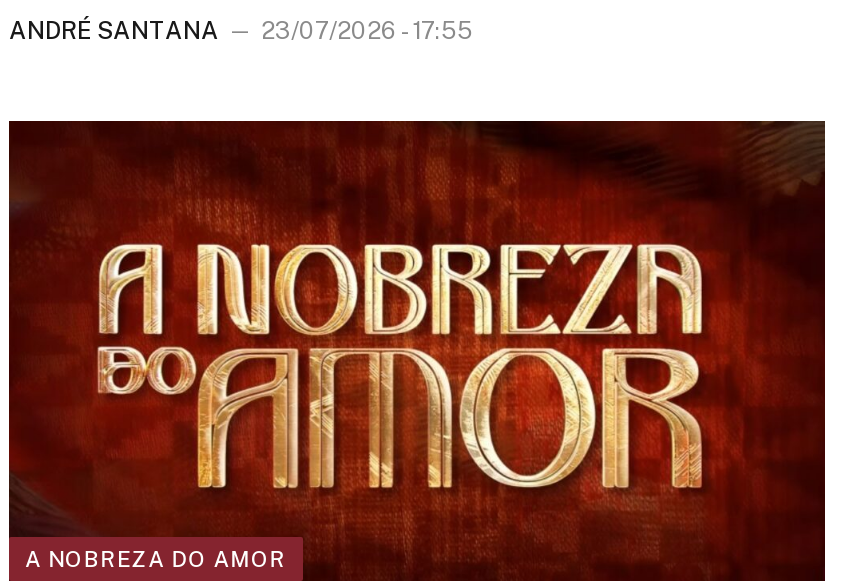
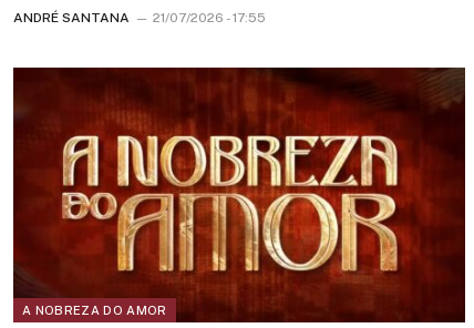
- ANDRÉ SANTANA 23/07/2026 - 17:55
+ ANDRÉ SANTANA 21/07/2026 - 17:55
